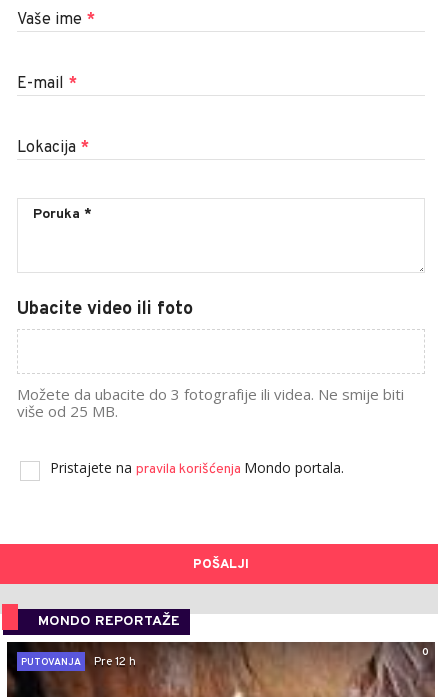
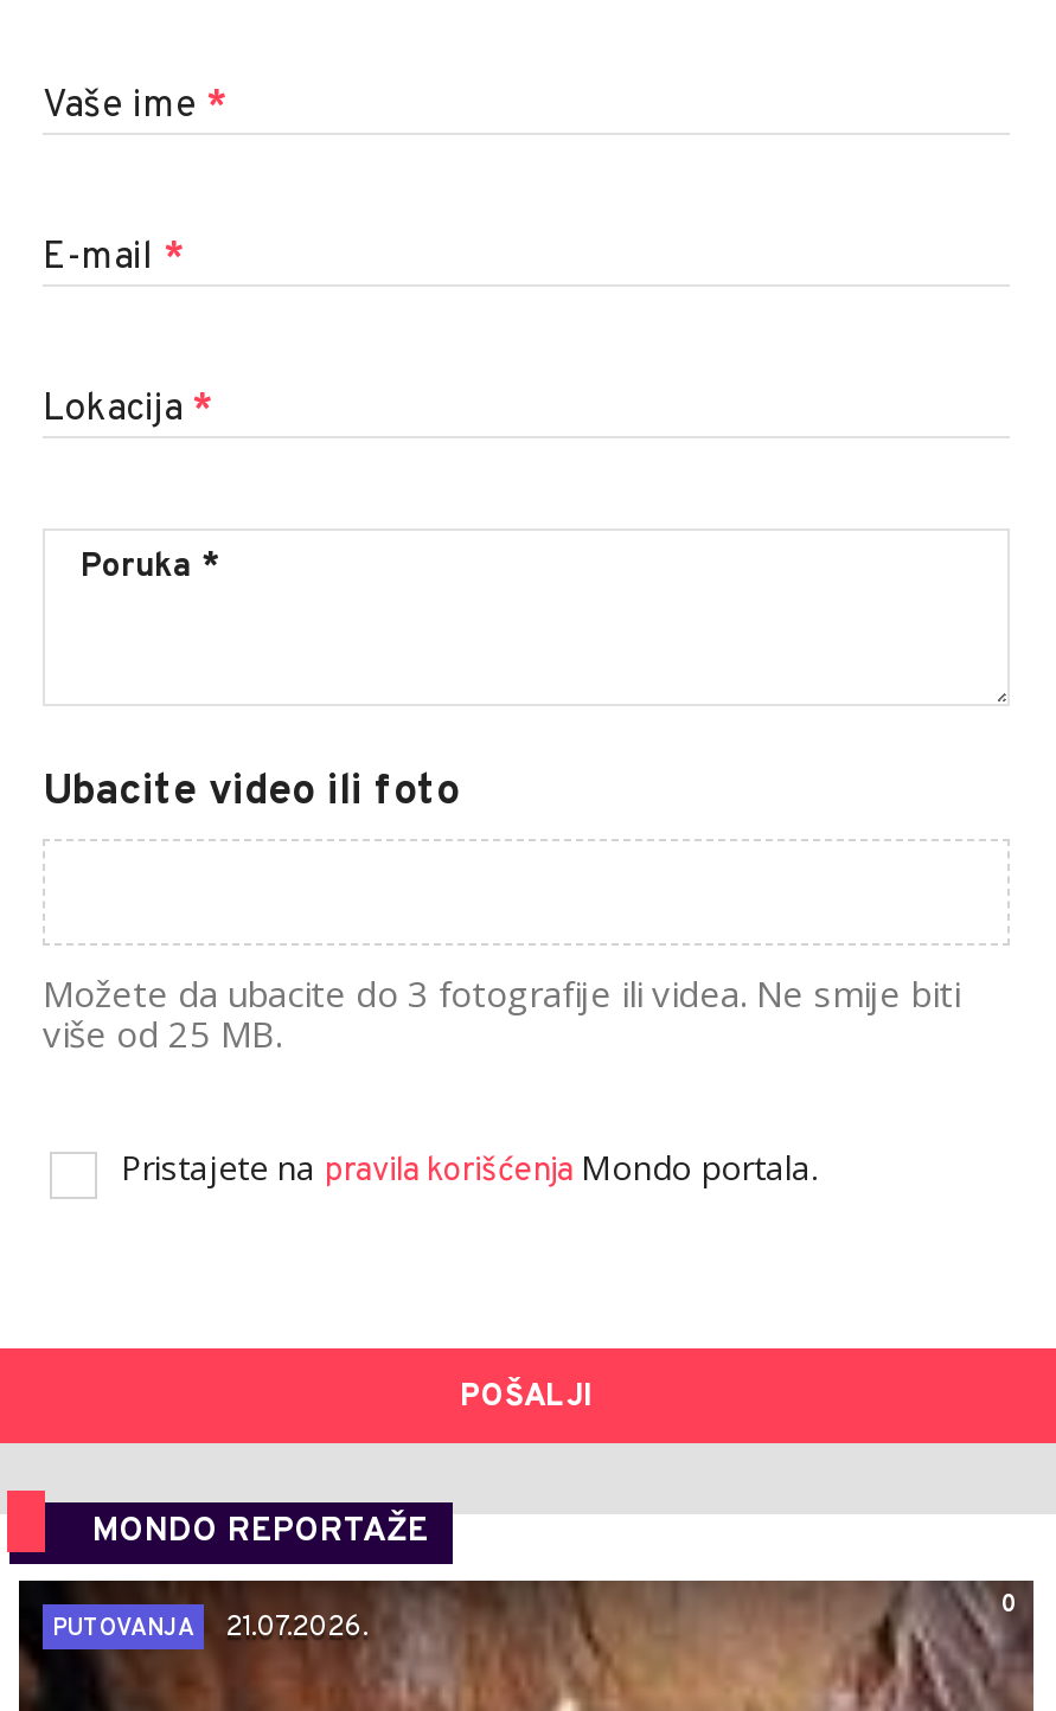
- PUTOVANJA Pre 12 h
+ PUTOVANJA 21.07.2026.
